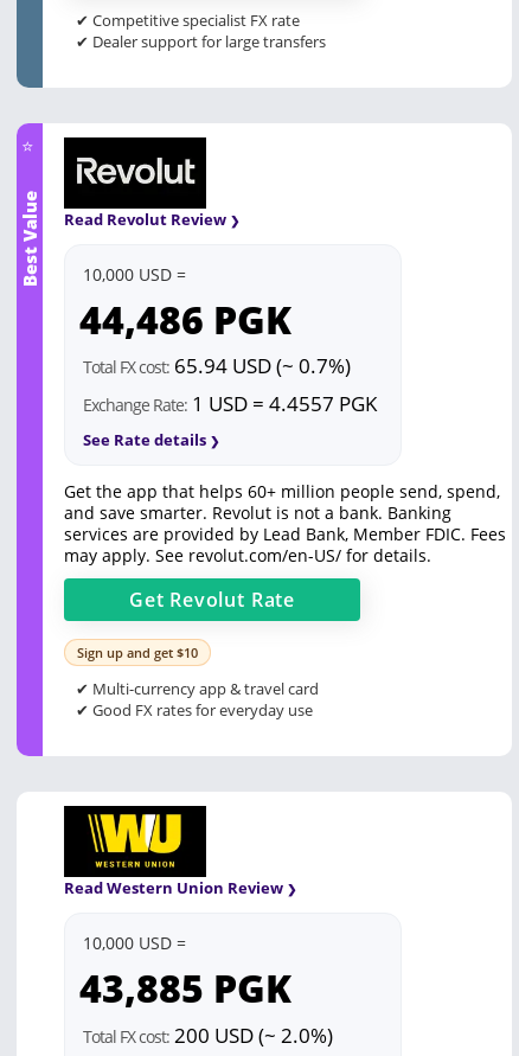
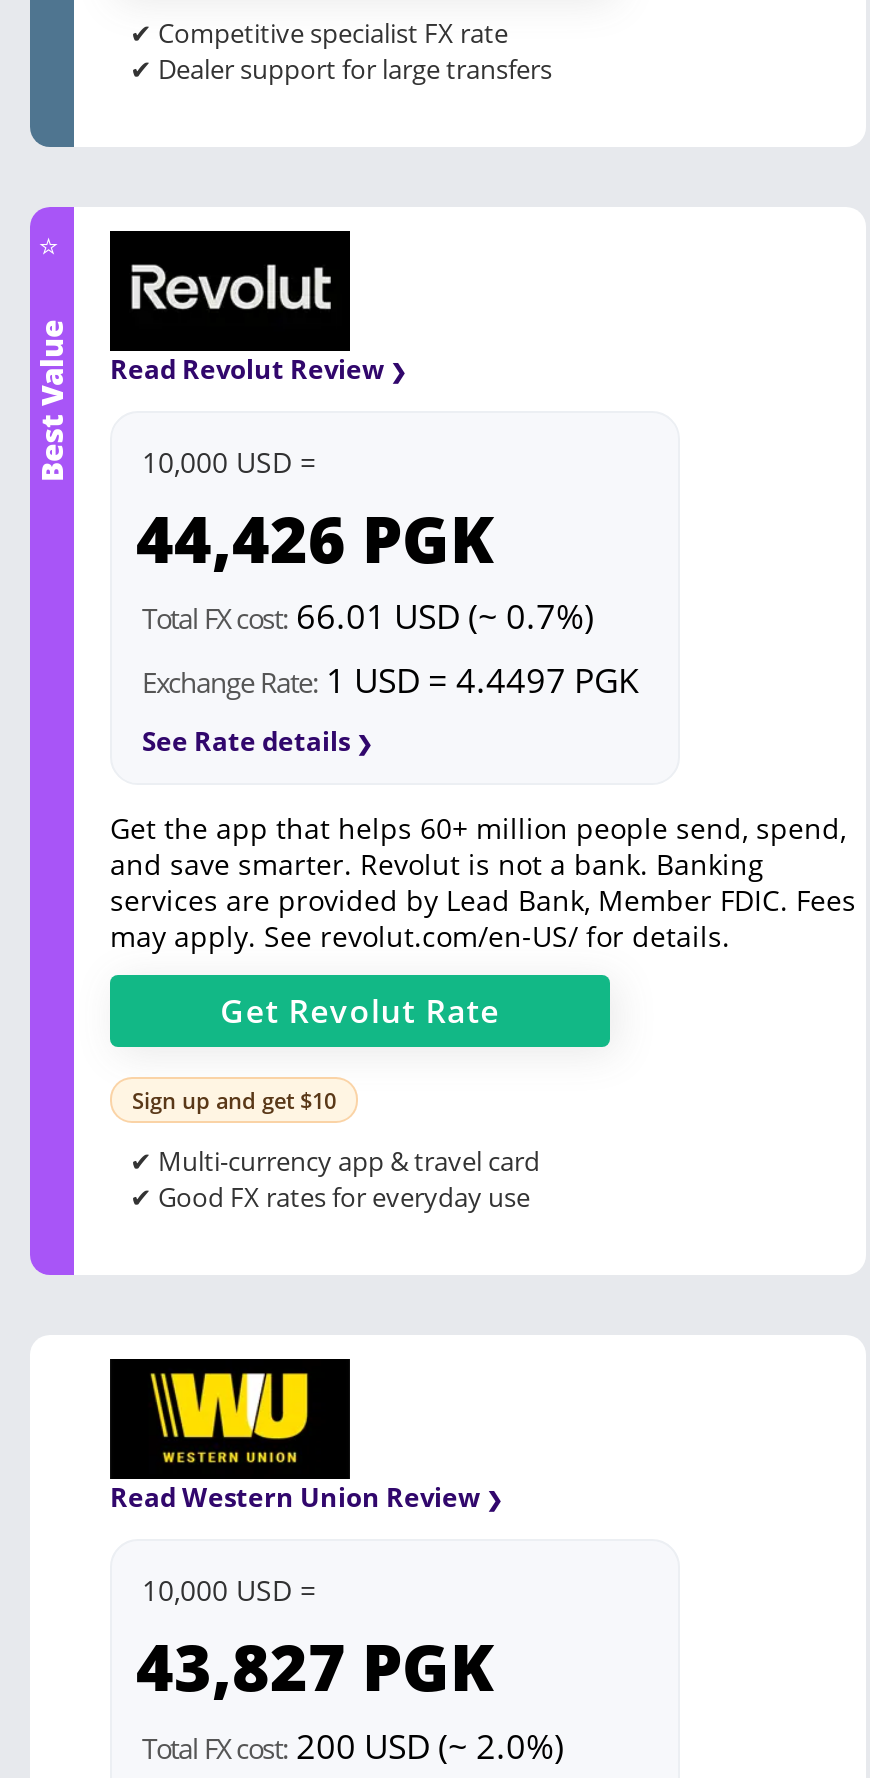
- 44,486 PGK
+ 44,426 PGK

- Total FX cost: 65.94 USD (~ 0.7%)
+ Total FX cost: 66.01 USD (~ 0.7%)

- Exchange Rate: 1 USD = 4.4557 PGK
+ Exchange Rate: 1 USD = 4.4497 PGK

- 43,885 PGK
+ 43,827 PGK
